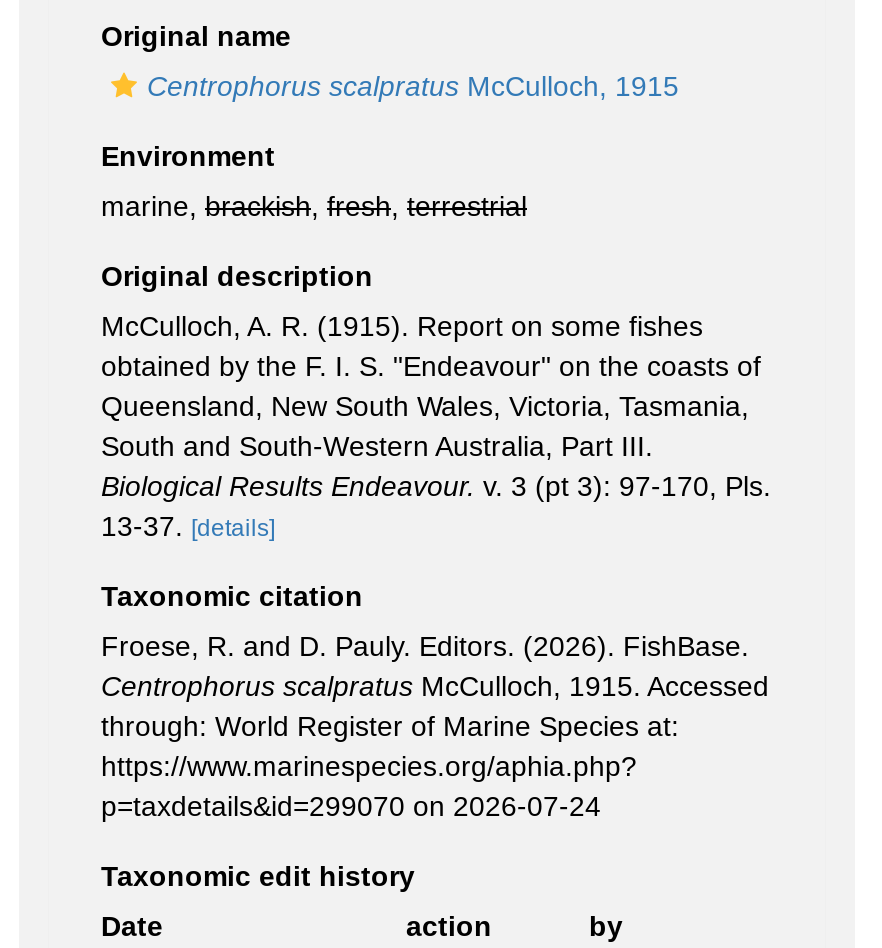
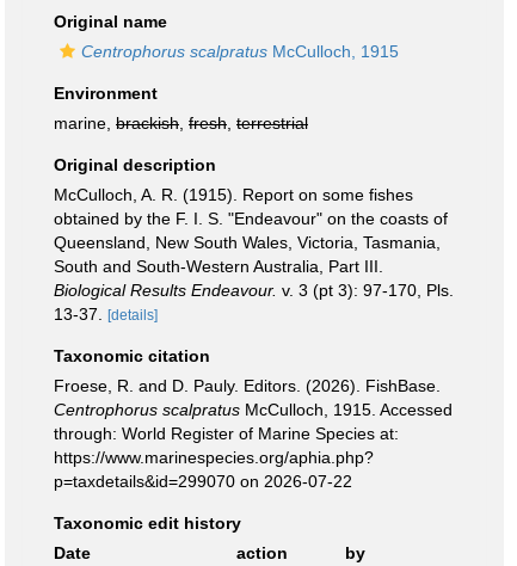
- p=taxdetails&id=299070 on 2026-07-24
+ p=taxdetails&id=299070 on 2026-07-22
